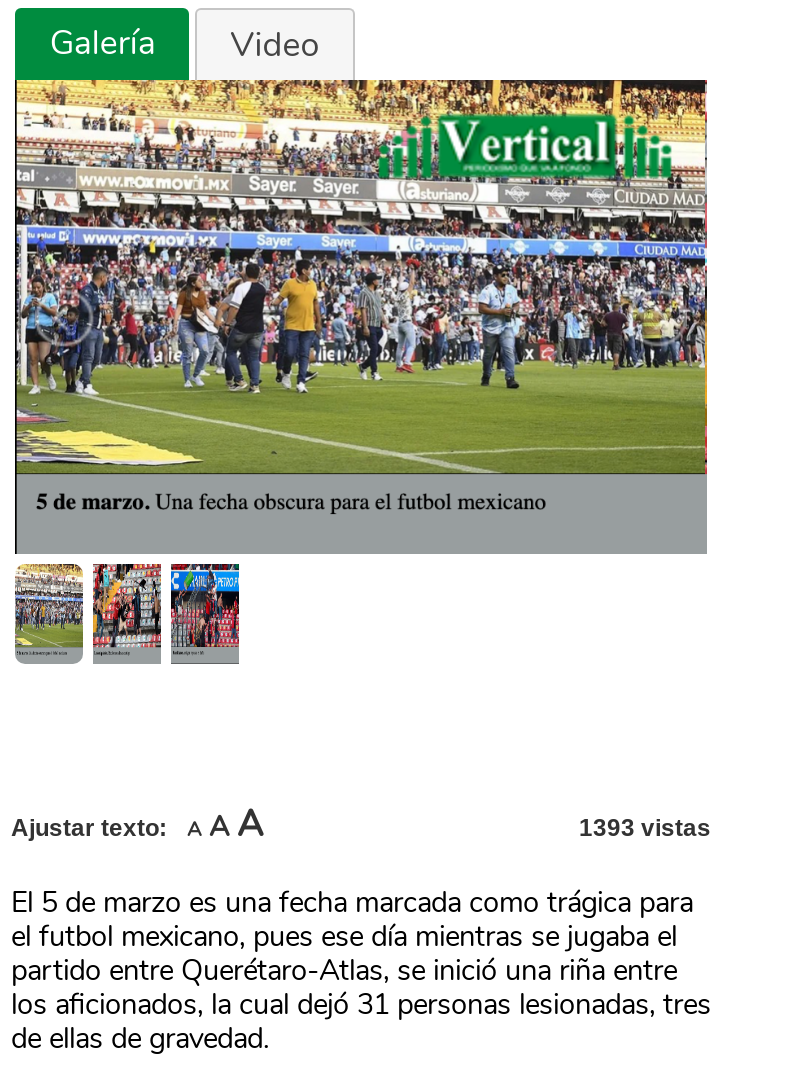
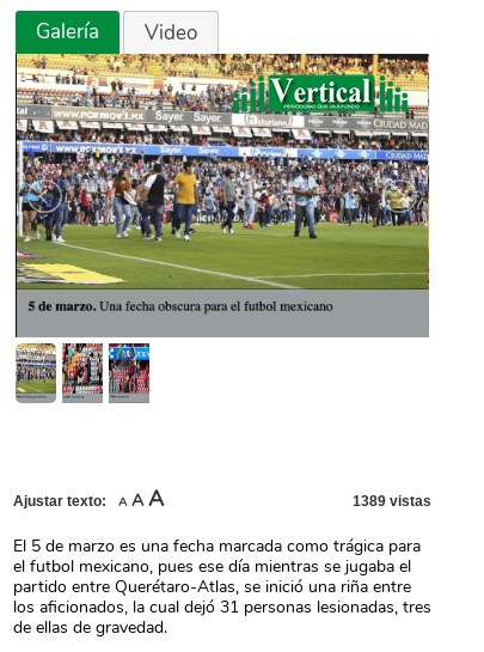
- 1393 vistas
+ 1389 vistas
